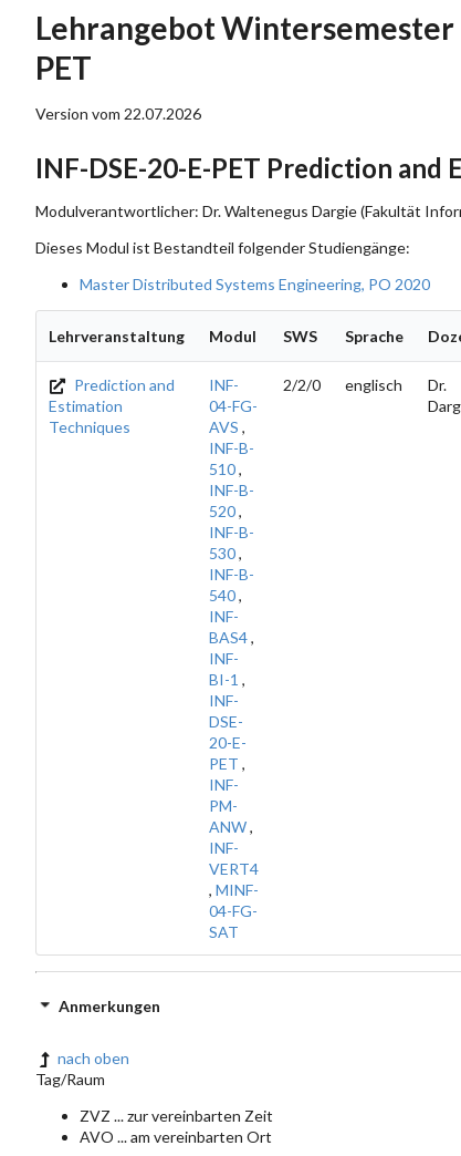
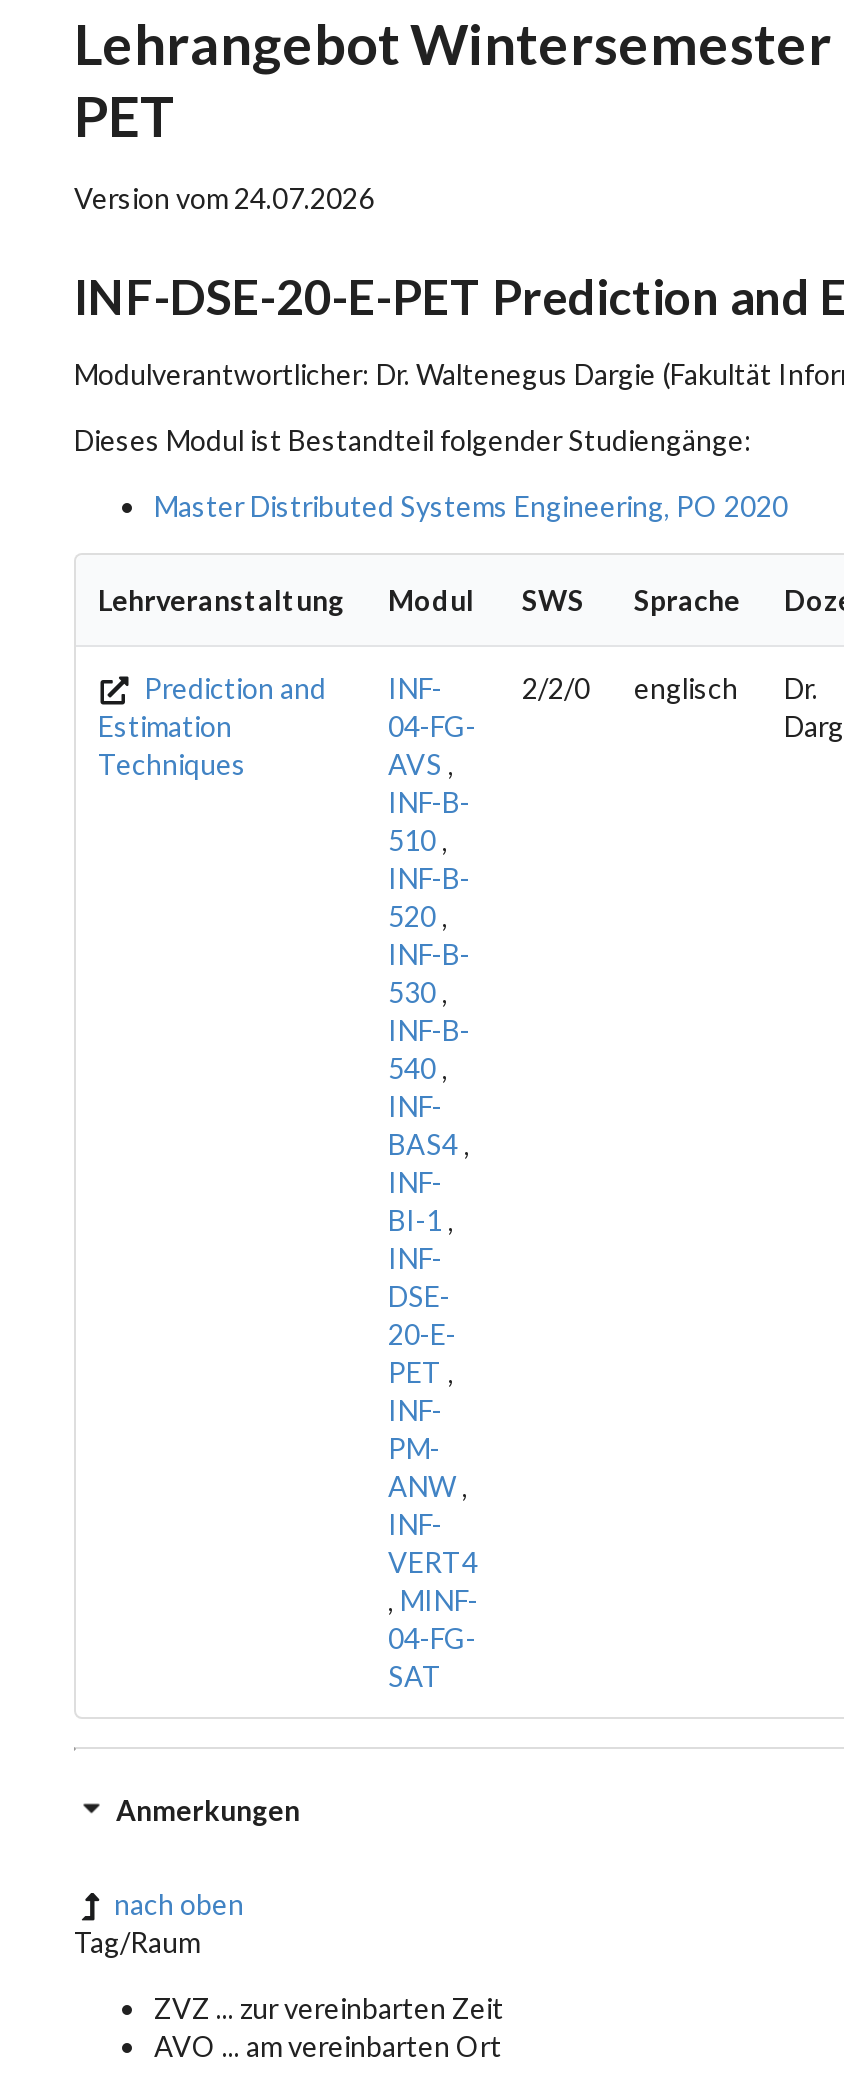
- Version vom 22.07.2026
+ Version vom 24.07.2026
